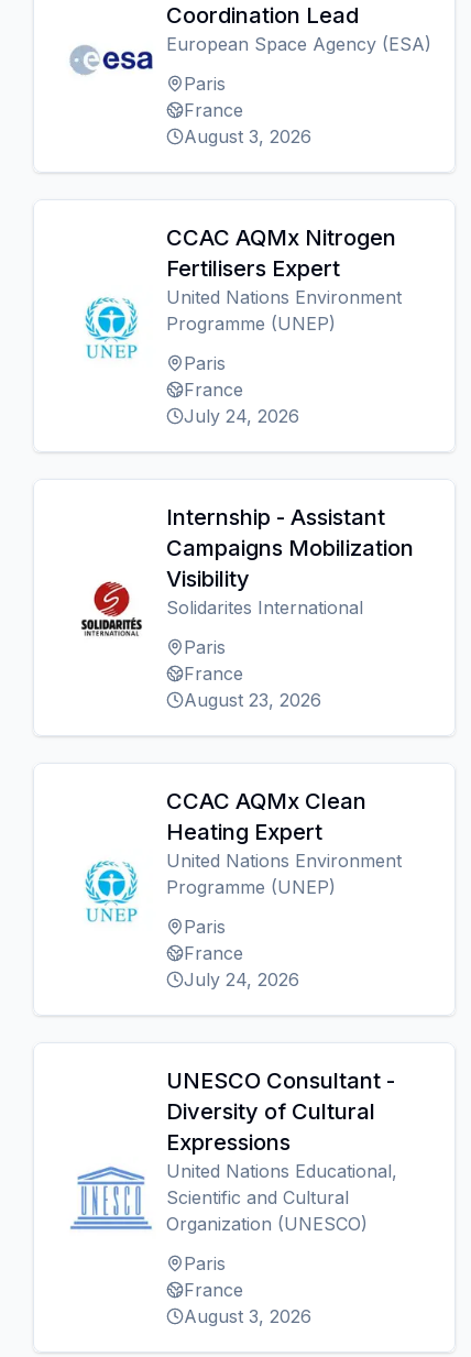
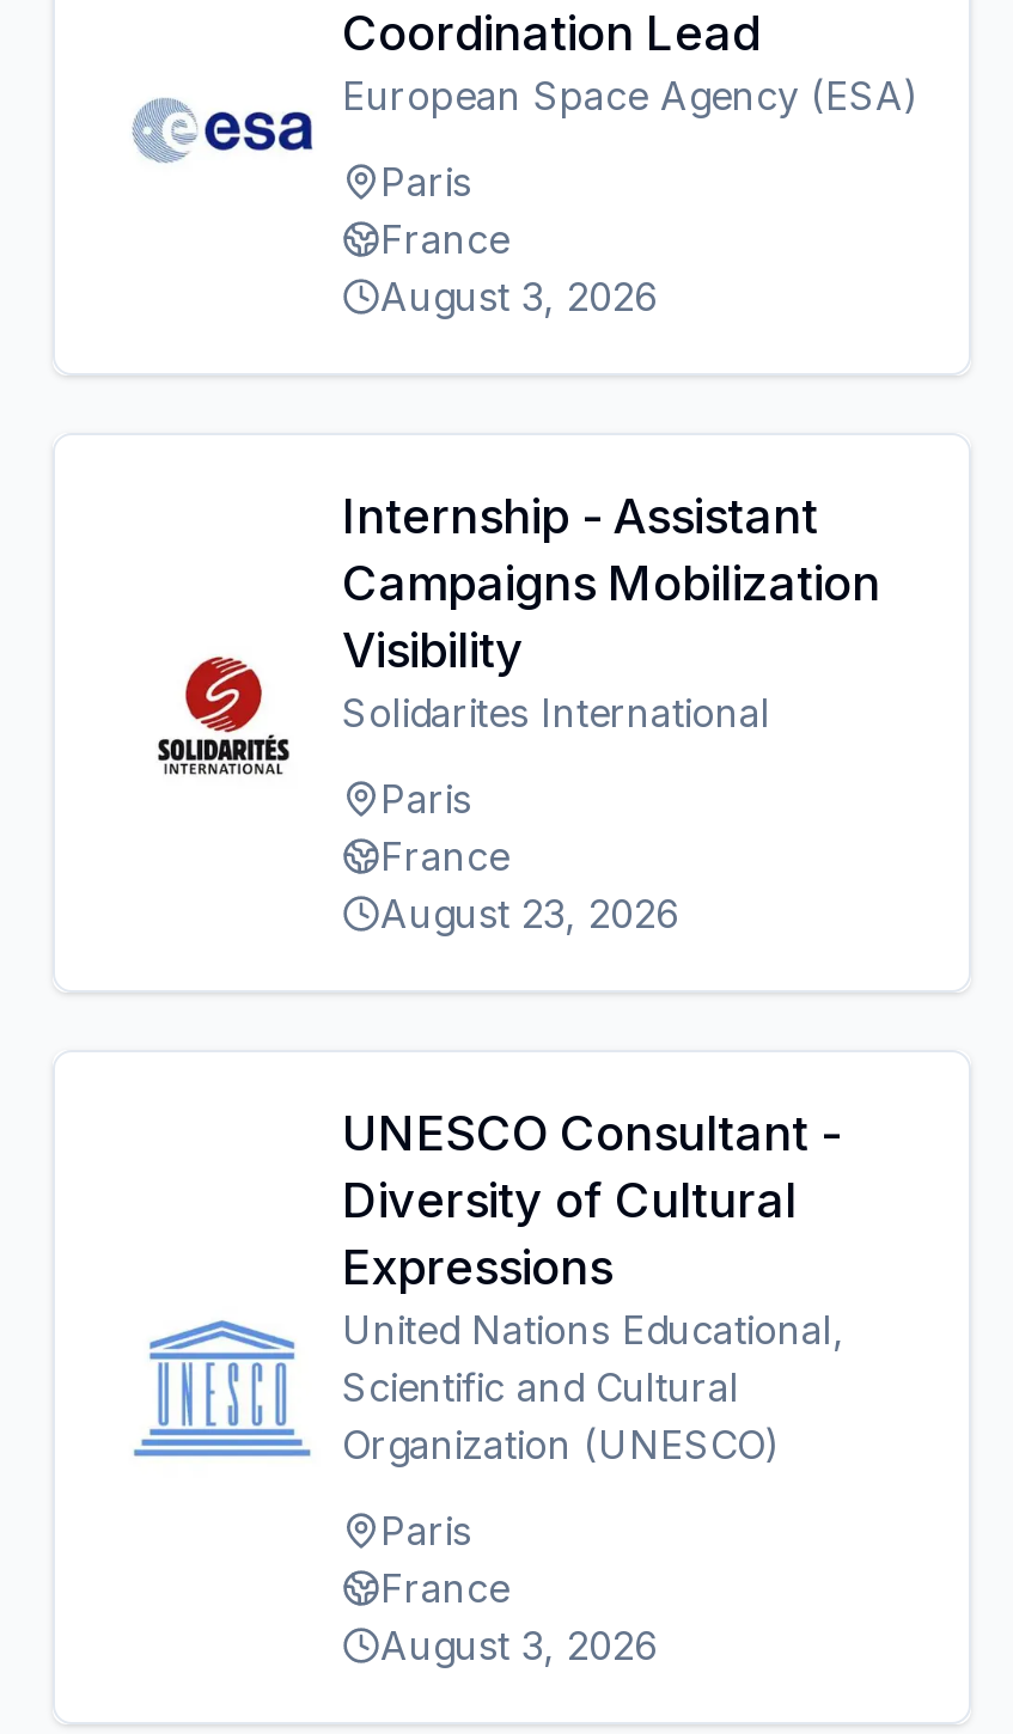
- [image]
- CCAC AQMx Nitrogen
- Fertilisers Expert
- United Nations Environment
- Programme (UNEP)
- Paris
- France
- July 24, 2026

- [image]
- CCAC AQMx Clean
- Heating Expert
- United Nations Environment
- Programme (UNEP)
- Paris
- France
- July 24, 2026
